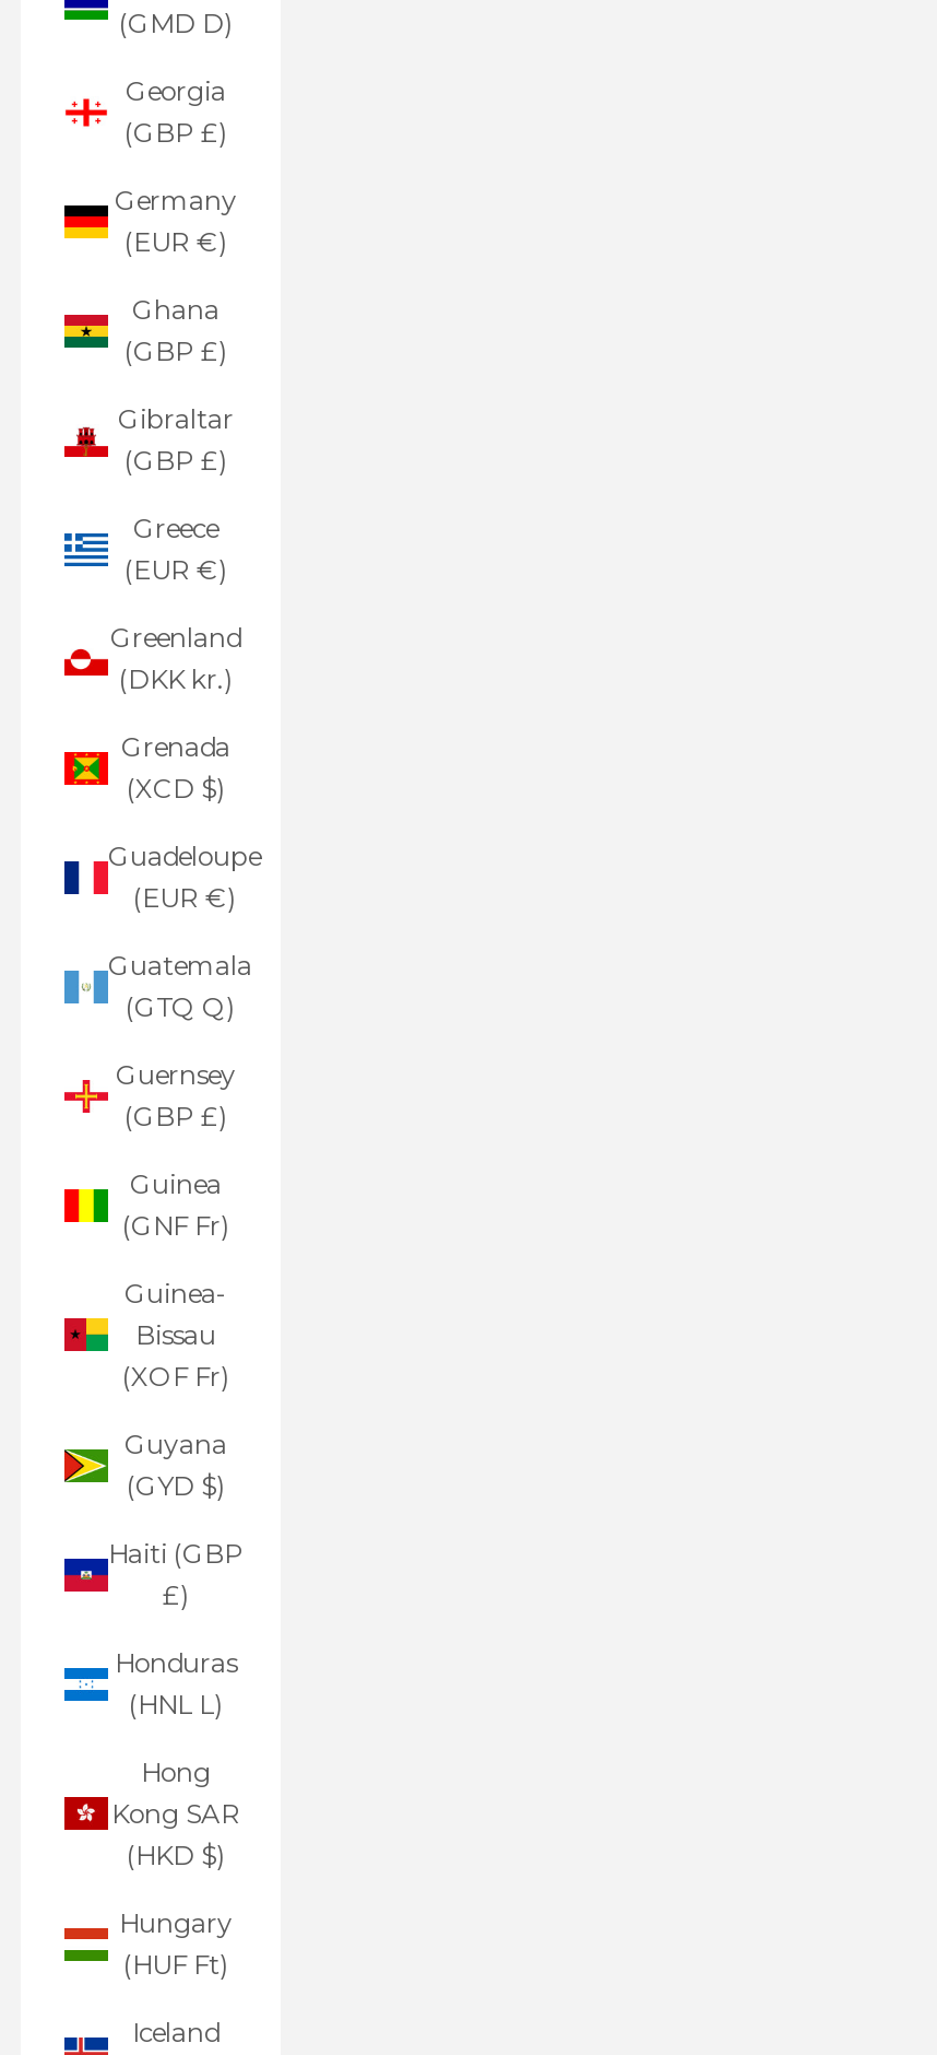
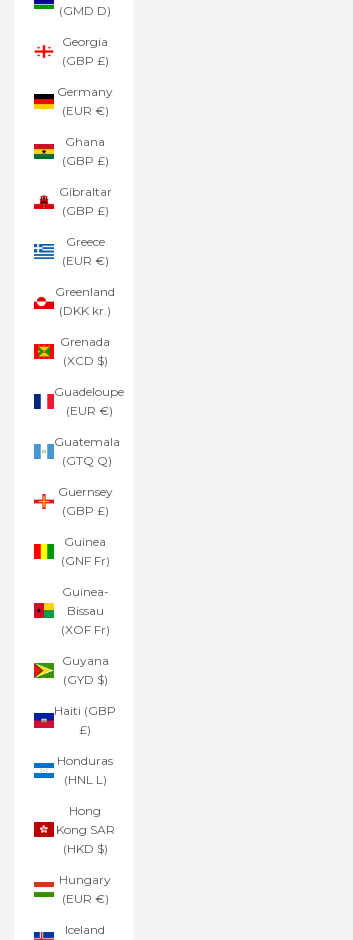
- (HUF Ft)
+ (EUR €)
